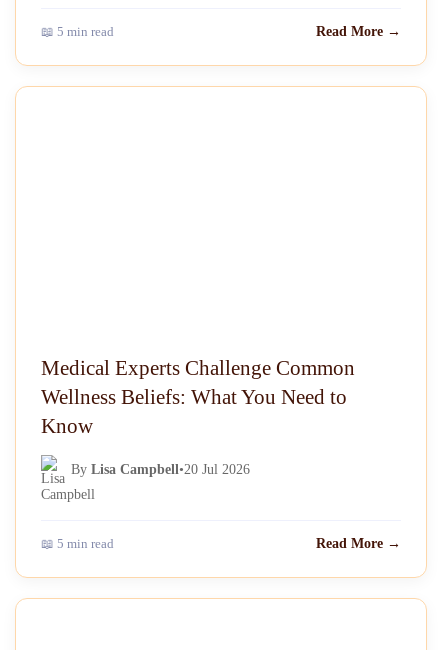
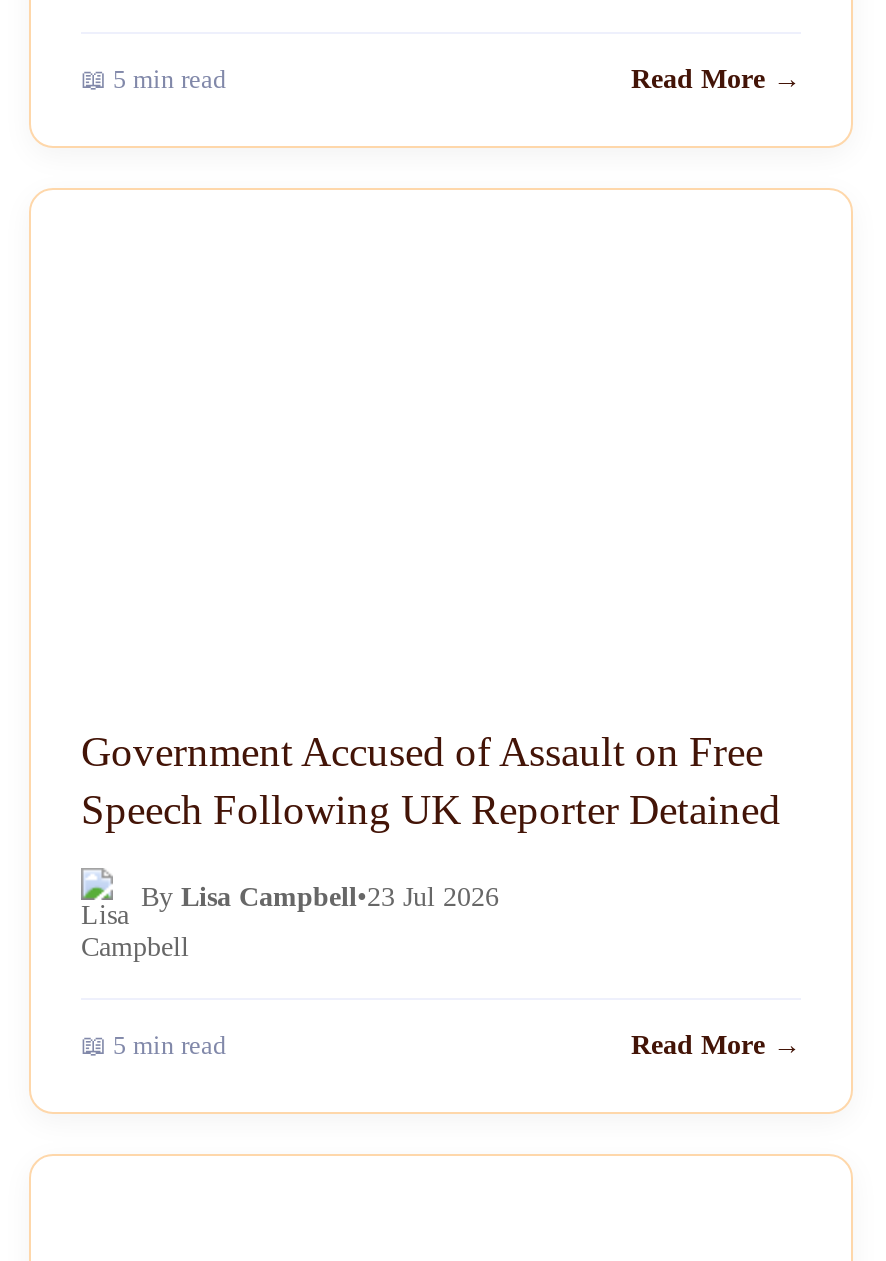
- Medical Experts Challenge Common
- Wellness Beliefs: What You Need to
- Know
+ Government Accused of Assault on Free
+ Speech Following UK Reporter Detained

- By Lisa Campbell•20 Jul 2026
+ By Lisa Campbell•23 Jul 2026
